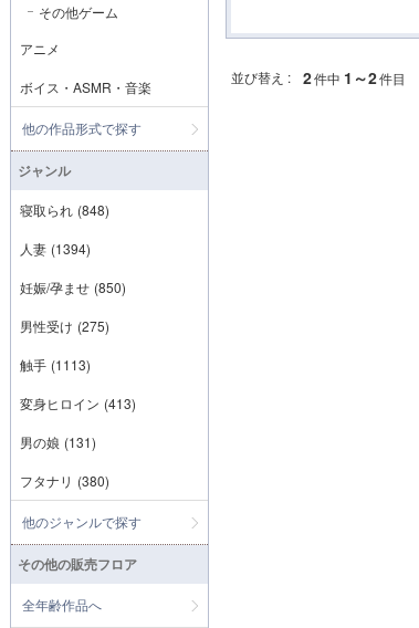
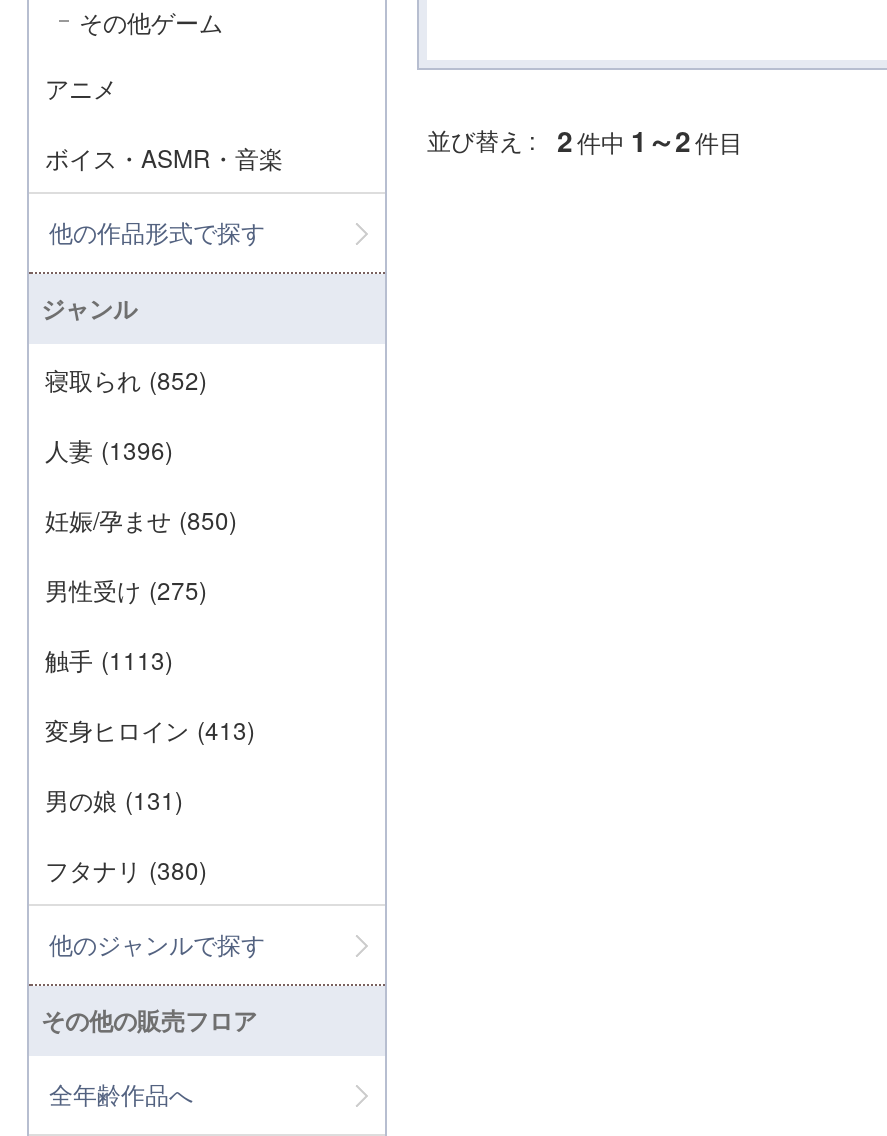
- 寝取られ (848)
+ 寝取られ (852)

- 人妻 (1394)
+ 人妻 (1396)
